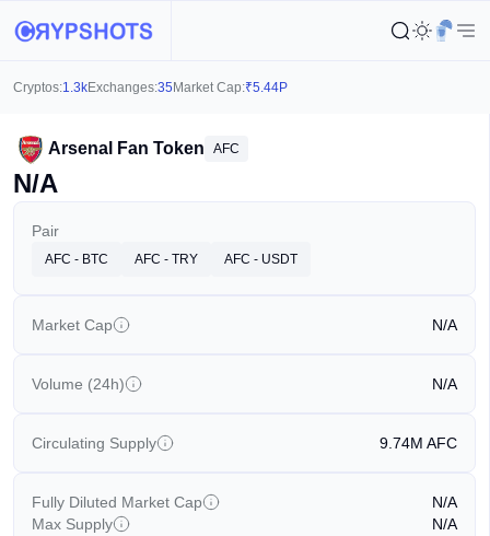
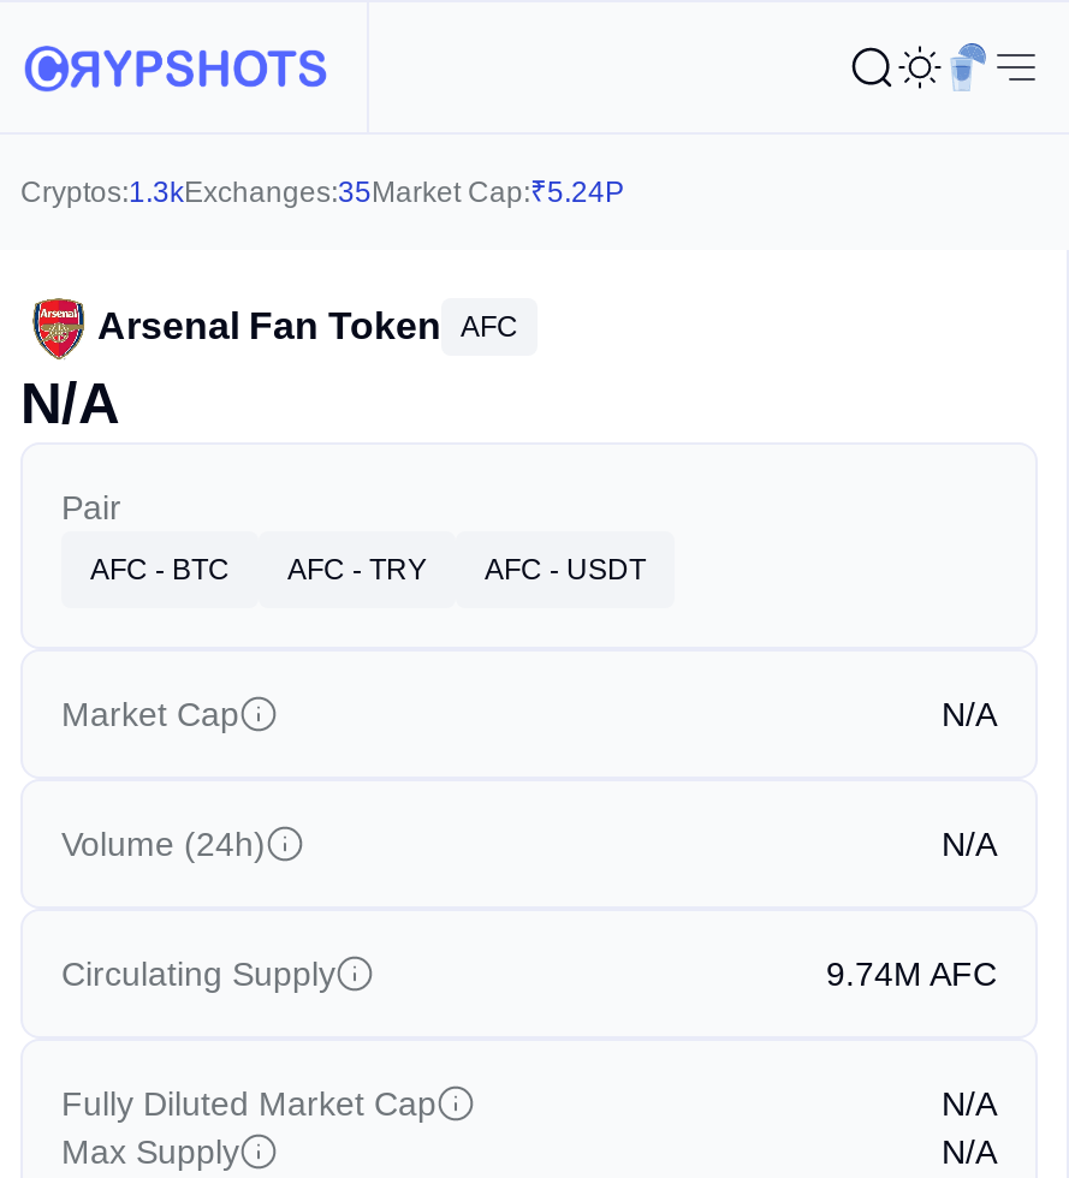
- Cryptos:1.3kExchanges:35Market Cap:₹5.44P
+ Cryptos:1.3kExchanges:35Market Cap:₹5.24P
